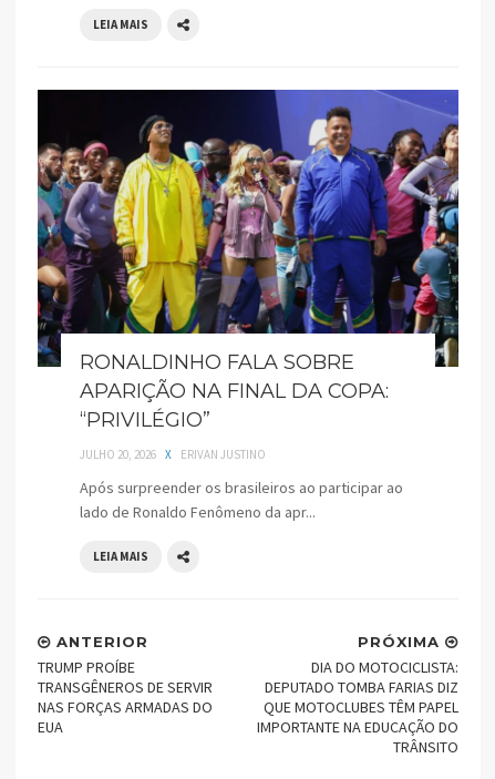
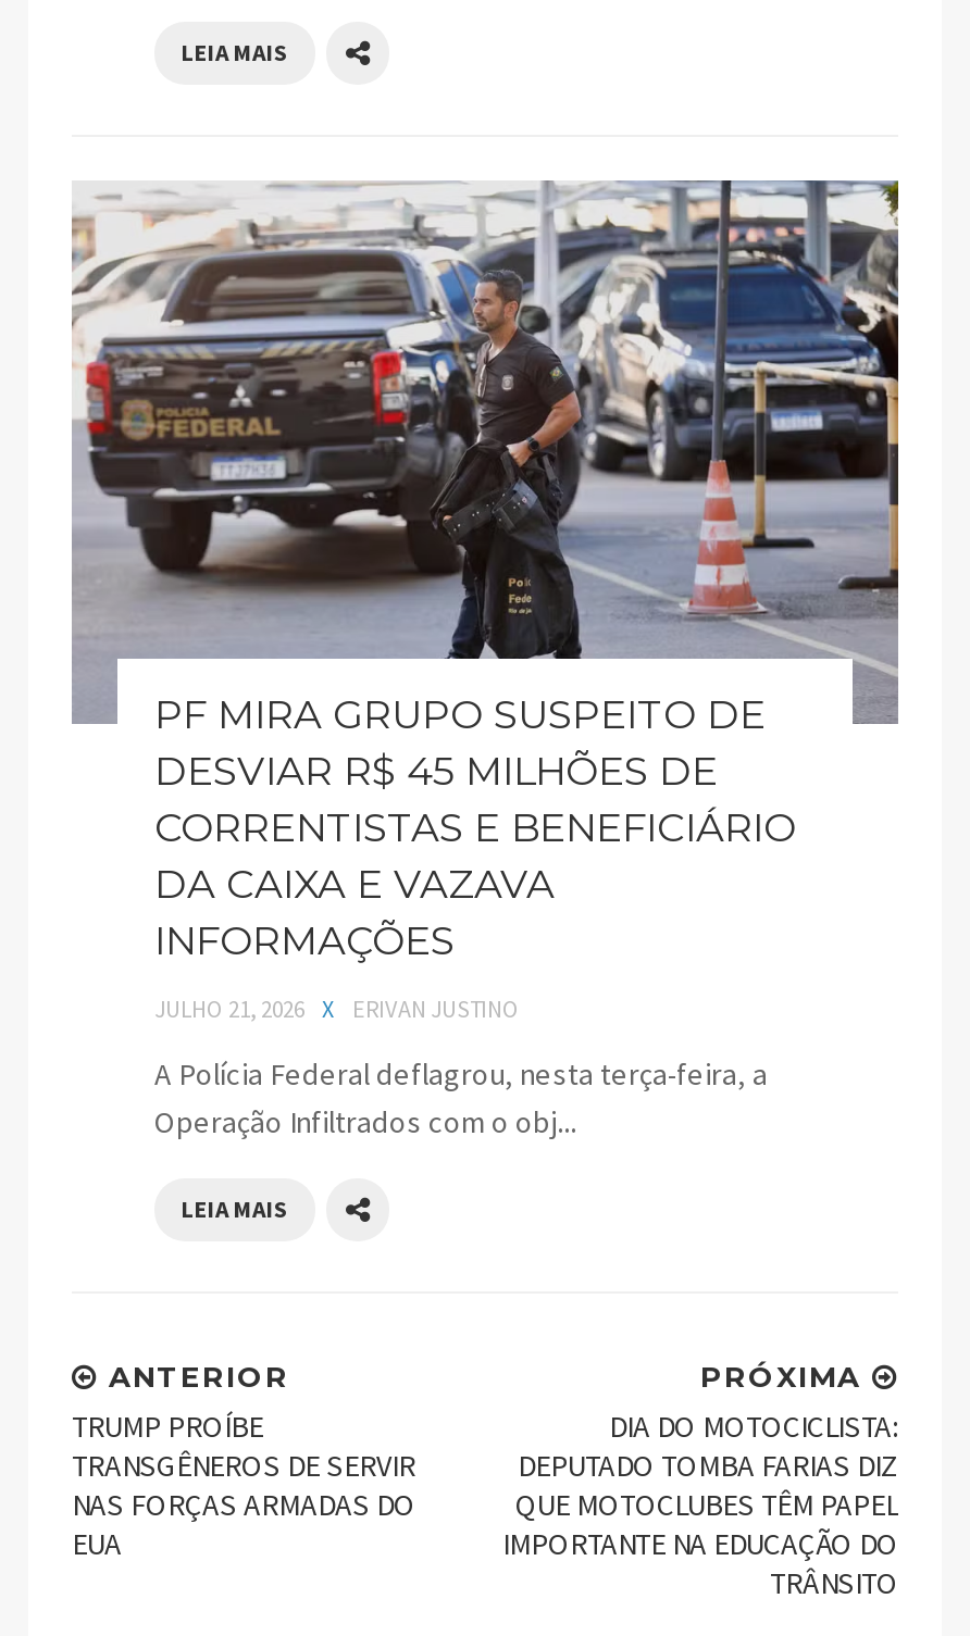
- [image]
- RONALDINHO FALA SOBRE
- APARIÇÃO NA FINAL DA COPA:
- “PRIVILÉGIO”
+ [image]
+ PF MIRA GRUPO SUSPEITO DE
+ DESVIAR R$ 45 MILHÕES DE
+ CORRENTISTAS E BENEFICIÁRIO
+ DA CAIXA E VAZAVA
+ INFORMAÇÕES

- JULHO 20, 2026 X ERIVAN JUSTINO
+ JULHO 21, 2026 X ERIVAN JUSTINO

- Após surpreender os brasileiros ao participar ao
- lado de Ronaldo Fenômeno da apr...
+ A Polícia Federal deflagrou, nesta terça-feira, a
+ Operação Infiltrados com o obj...
